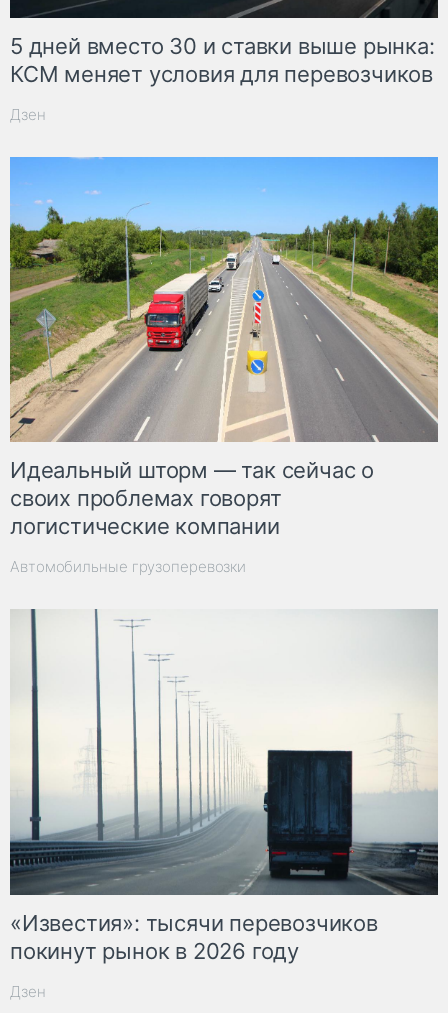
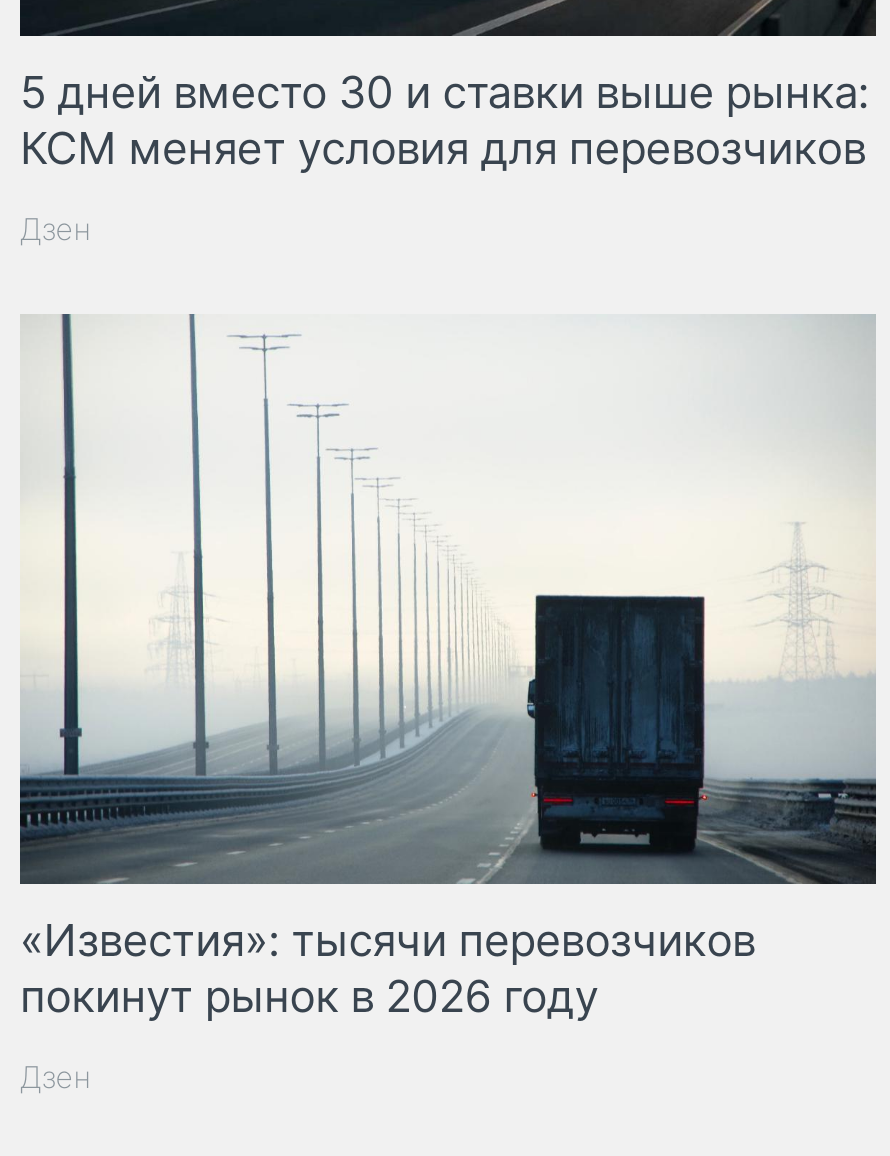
- [image]
- Идеальный шторм — так сейчас о
- своих проблемах говорят
- логистические компании
- Автомобильные грузоперевозки
